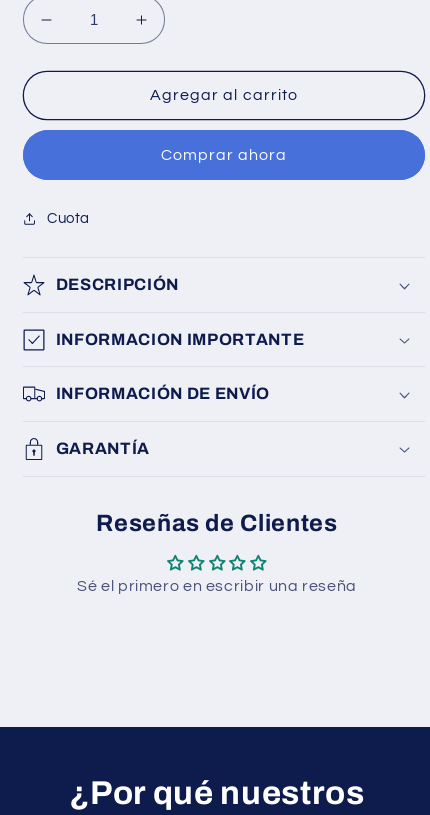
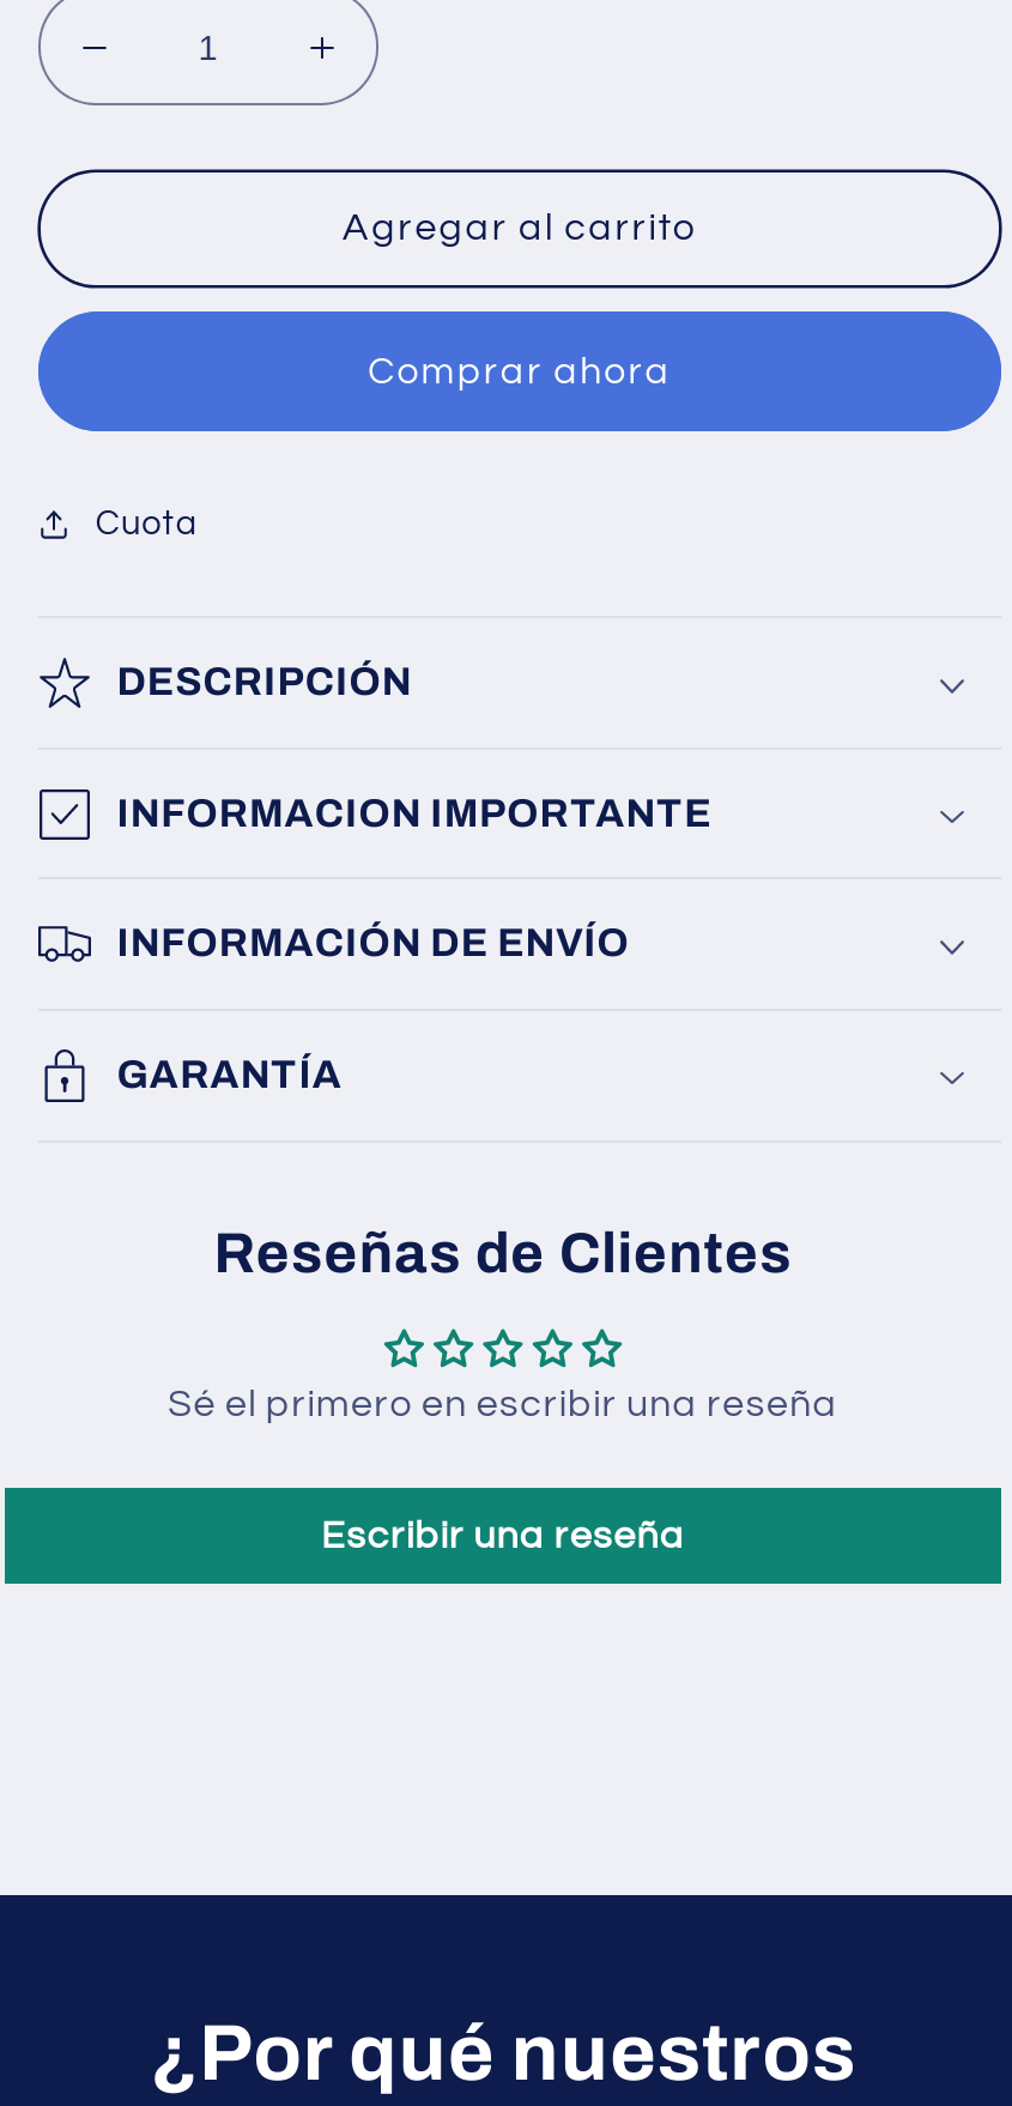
+ Escribir una reseña
